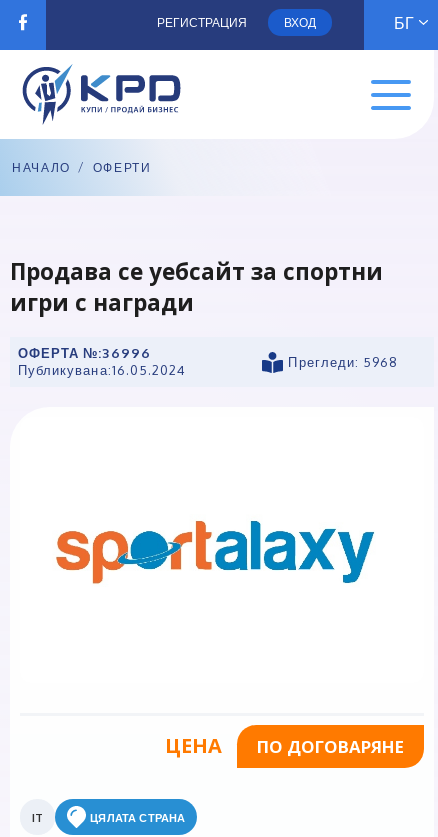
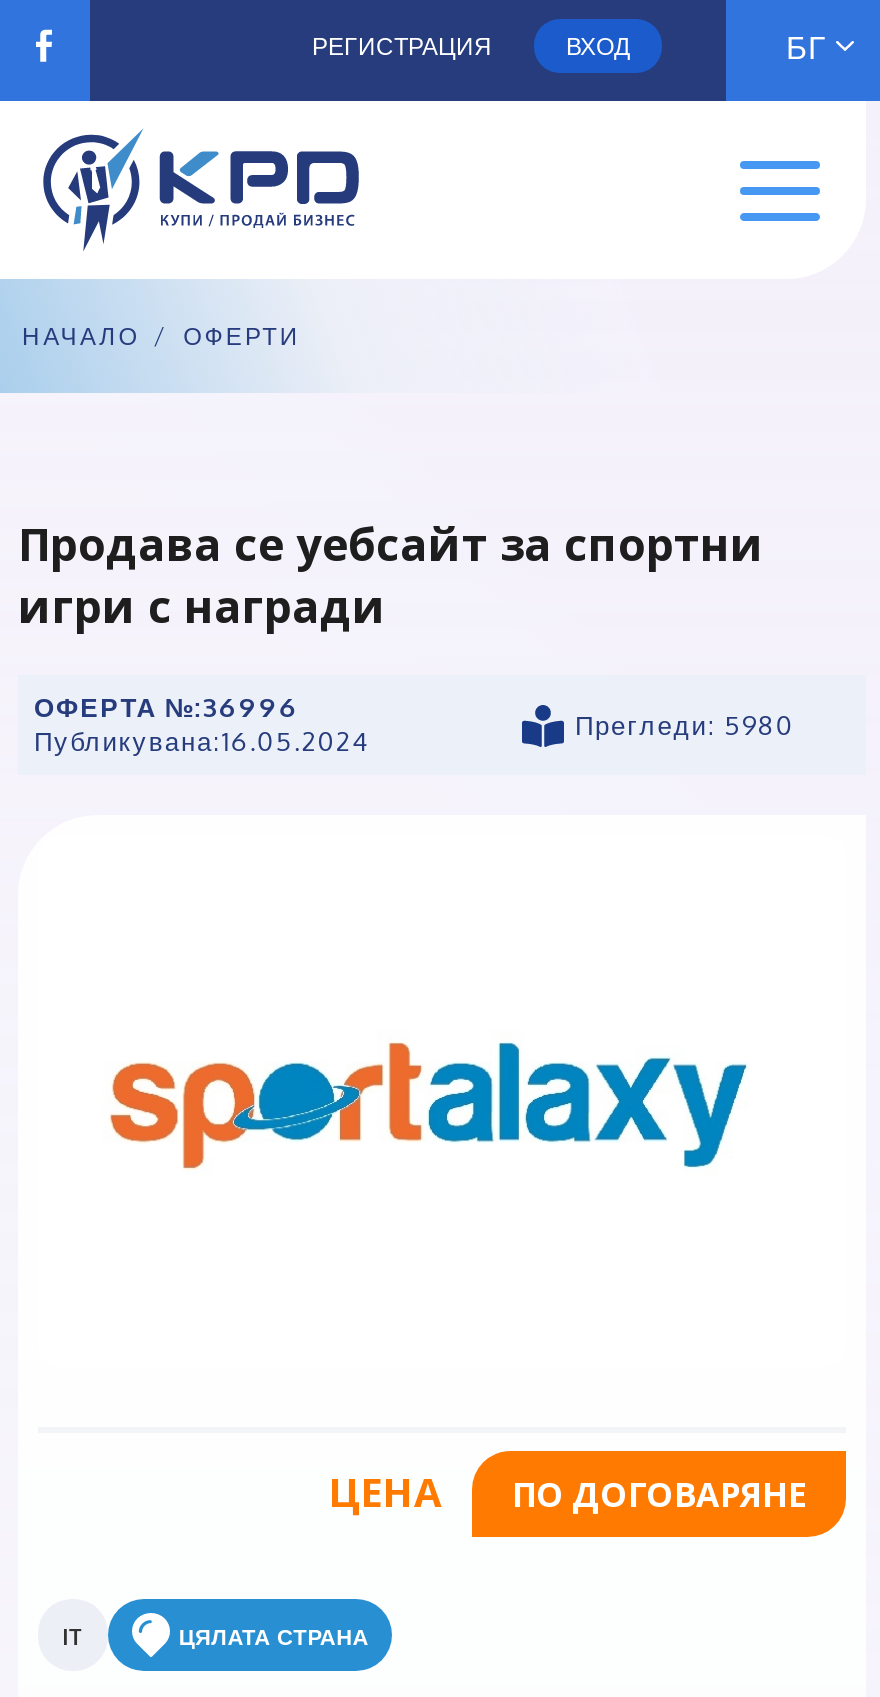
- Прегледи: 5968
+ Прегледи: 5980
